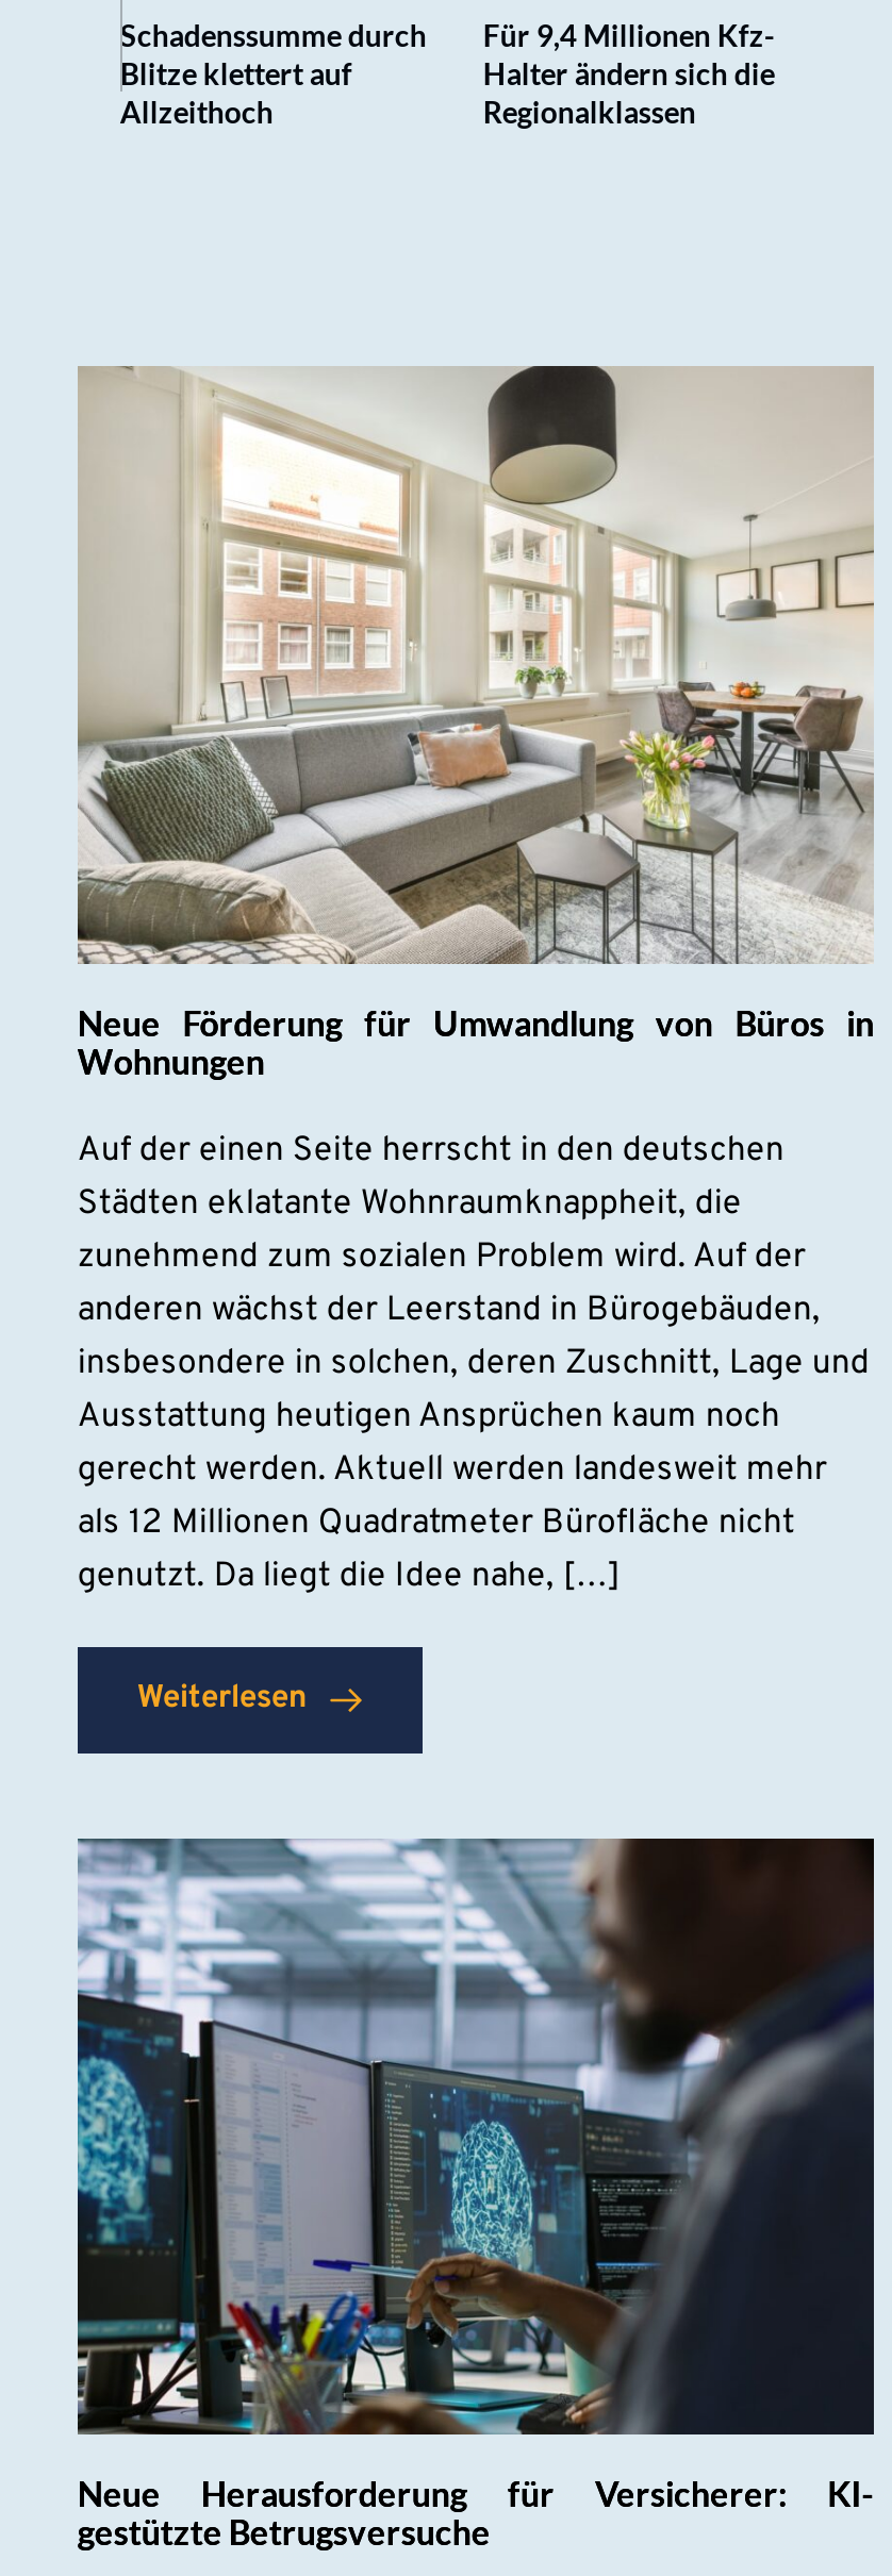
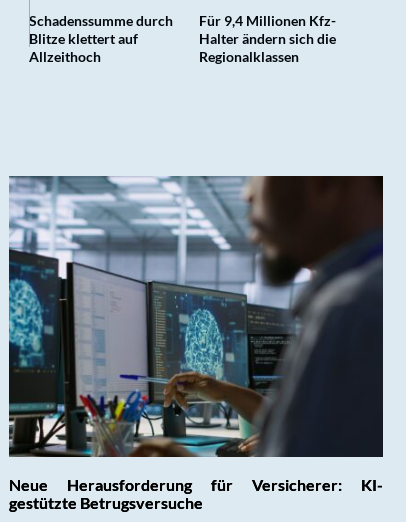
- [image]
- Neue Förderung für Umwandlung von Büros in
- Wohnungen
- Auf der einen Seite herrscht in den deutschen
- Städten eklatante Wohnraumknappheit, die
- zunehmend zum sozialen Problem wird. Auf der
- anderen wächst der Leerstand in Bürogebäuden,
- insbesondere in solchen, deren Zuschnitt, Lage und
- Ausstattung heutigen Ansprüchen kaum noch
- gerecht werden. Aktuell werden landesweit mehr
- als 12 Millionen Quadratmeter Bürofläche nicht
- genutzt. Da liegt die Idee nahe, […]
- Weiterlesen
